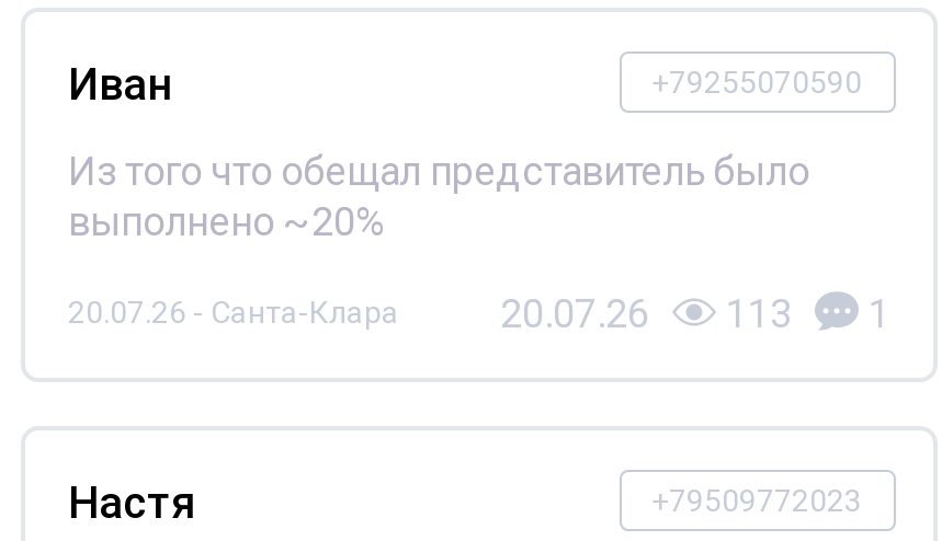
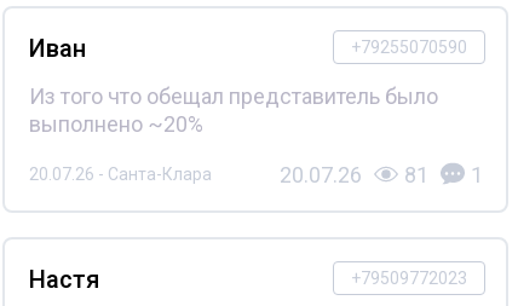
- 20.07.26 113 1
+ 20.07.26 81 1
